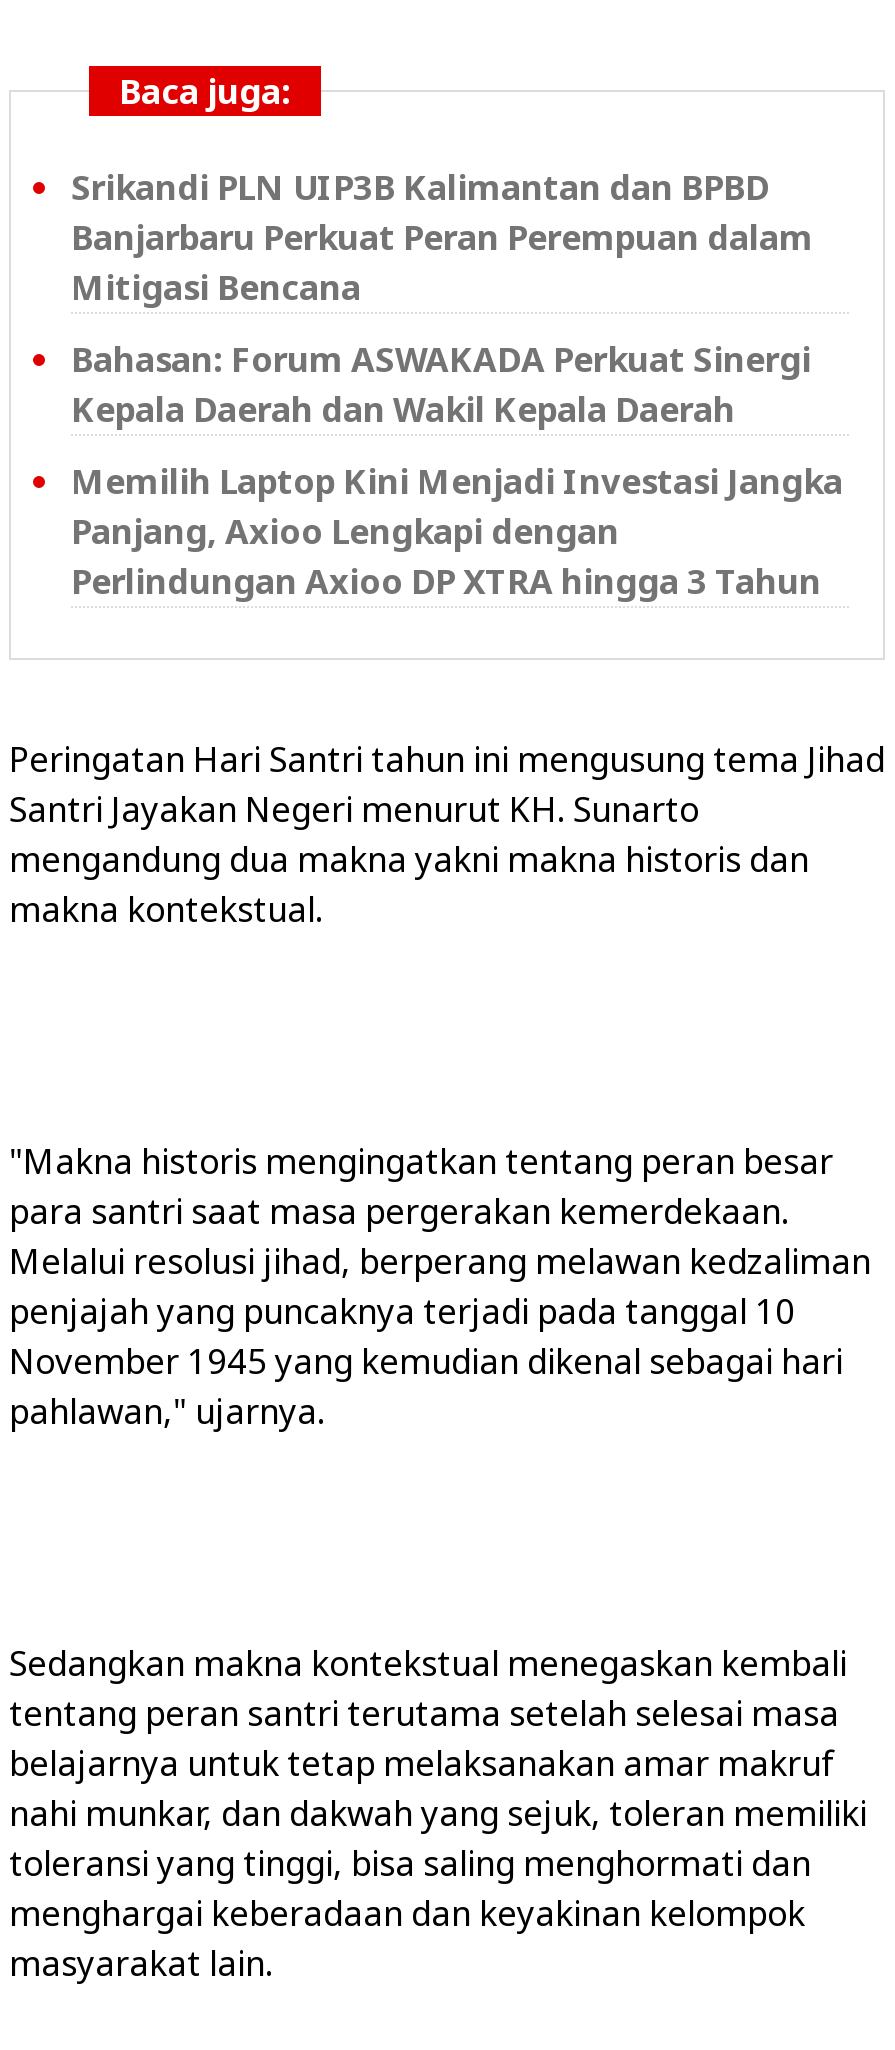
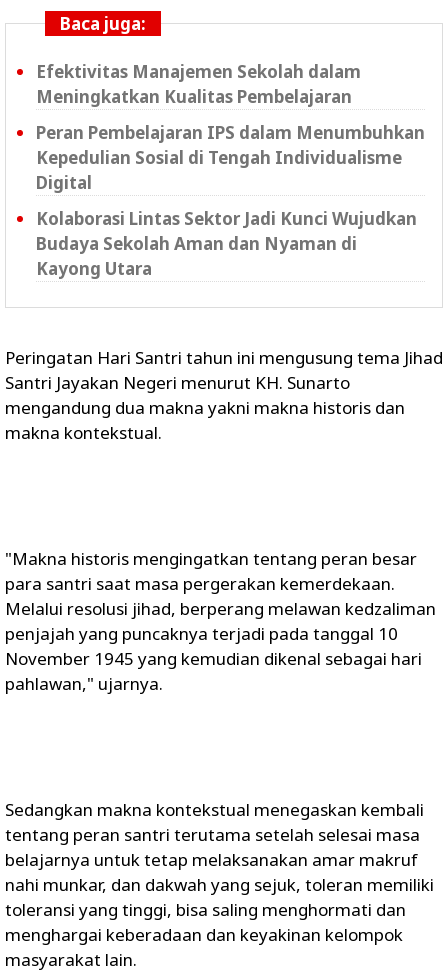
- Srikandi PLN UIP3B Kalimantan dan BPBD
- Banjarbaru Perkuat Peran Perempuan dalam
- Mitigasi Bencana
+ Efektivitas Manajemen Sekolah dalam
+ Meningkatkan Kualitas Pembelajaran

- Bahasan: Forum ASWAKADA Perkuat Sinergi
- Kepala Daerah dan Wakil Kepala Daerah
+ Peran Pembelajaran IPS dalam Menumbuhkan
+ Kepedulian Sosial di Tengah Individualisme
+ Digital

- Memilih Laptop Kini Menjadi Investasi Jangka
- Panjang, Axioo Lengkapi dengan
- Perlindungan Axioo DP XTRA hingga 3 Tahun
+ Kolaborasi Lintas Sektor Jadi Kunci Wujudkan
+ Budaya Sekolah Aman dan Nyaman di
+ Kayong Utara
